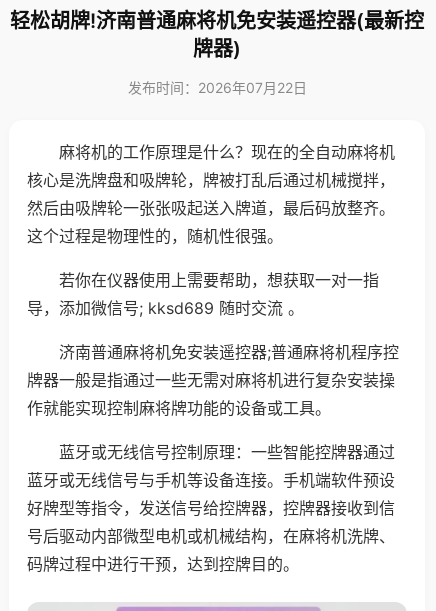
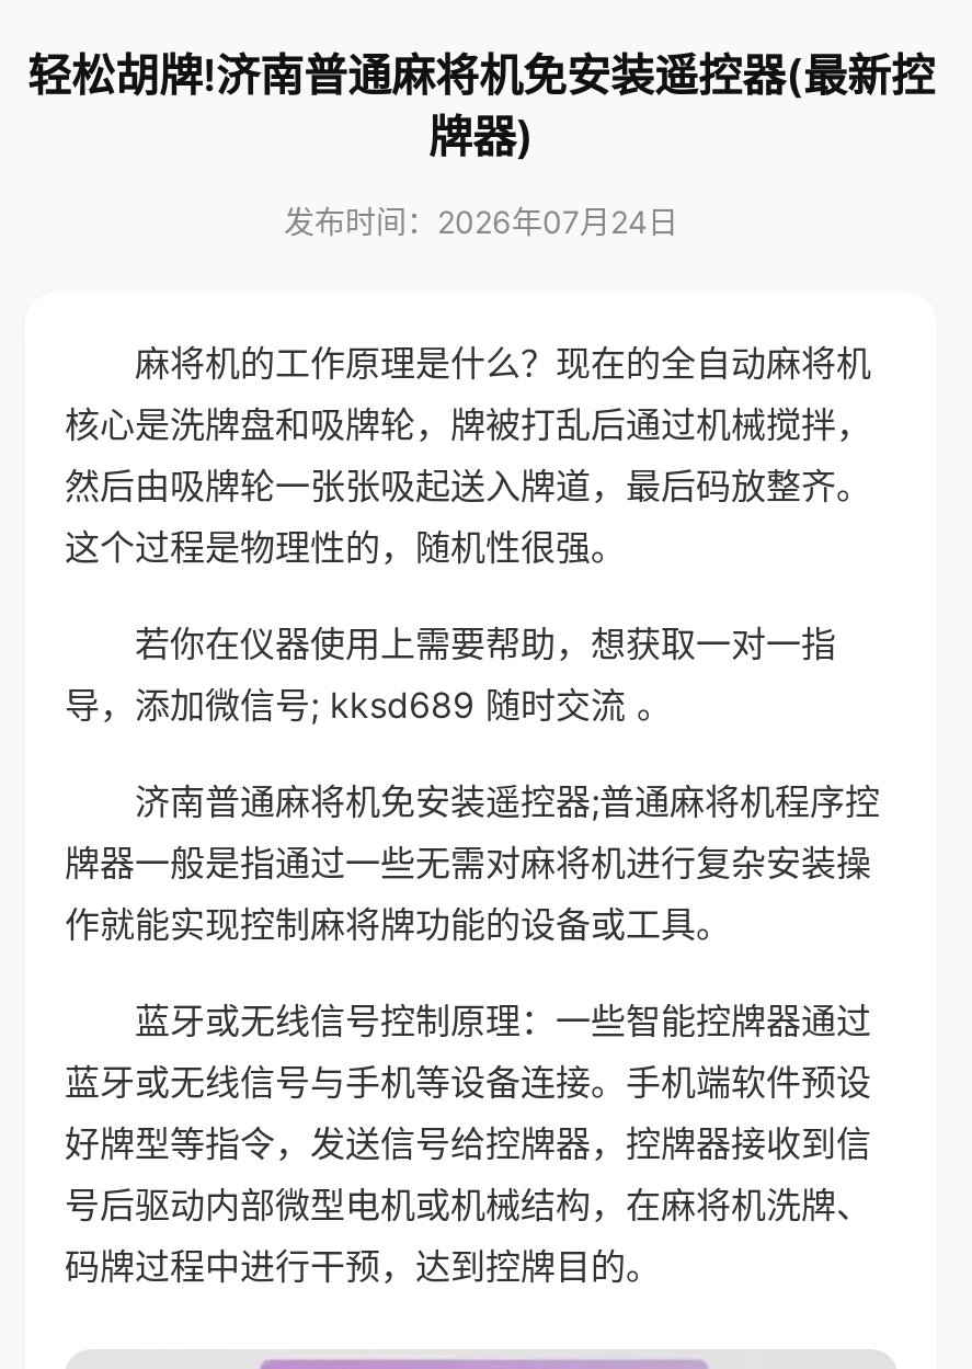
- 发布时间：2026年07月22日
+ 发布时间：2026年07月24日
